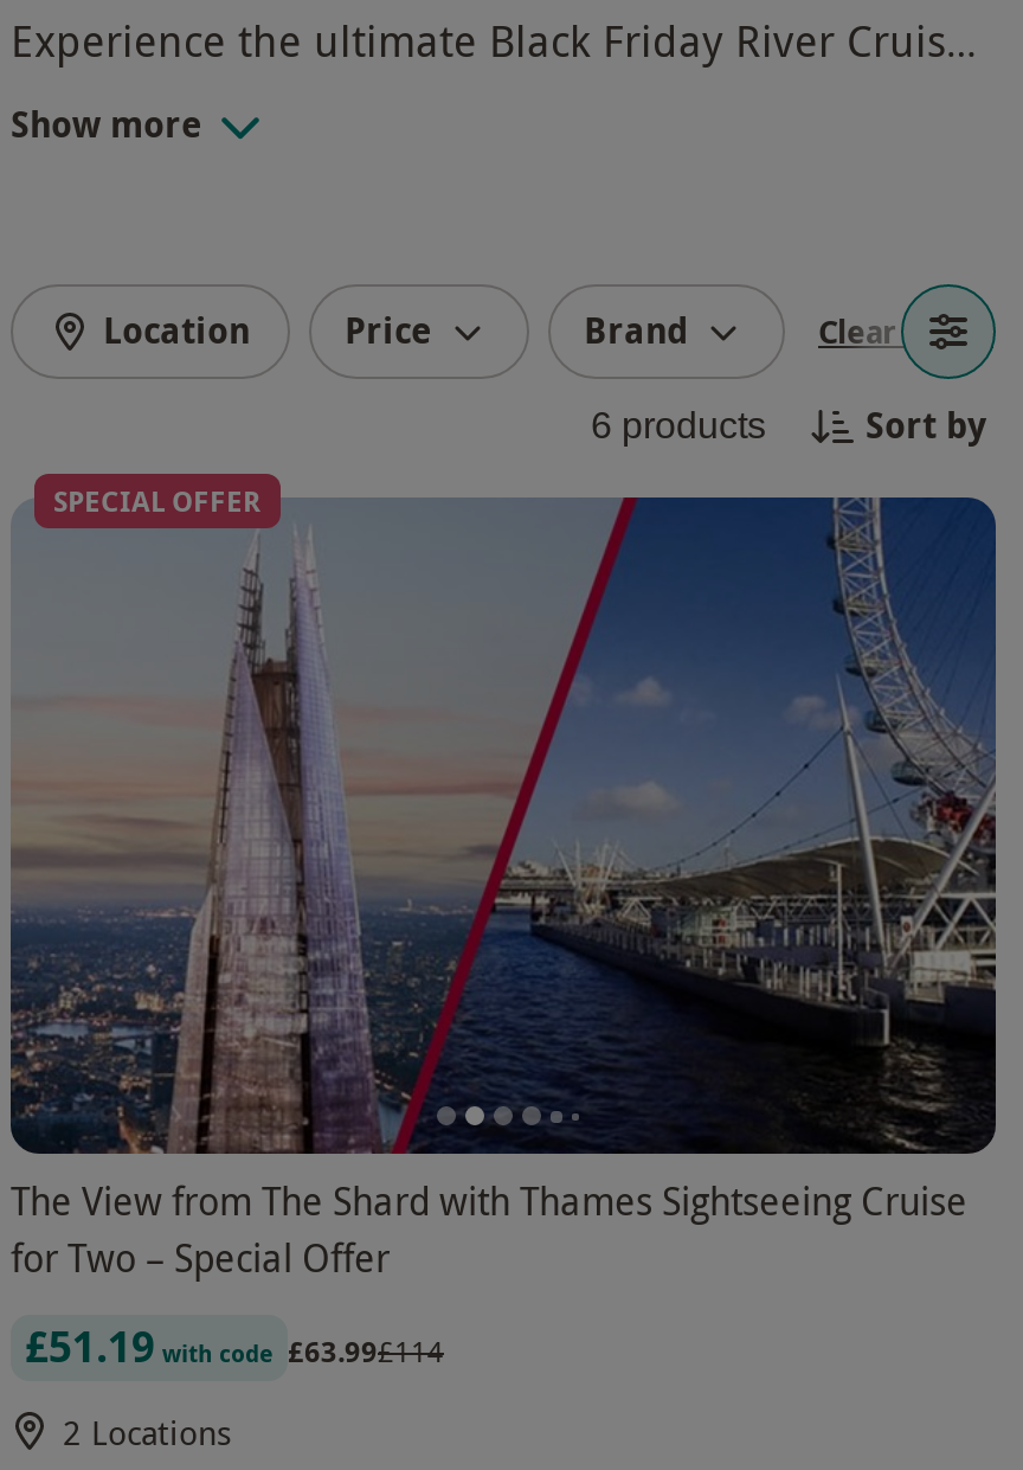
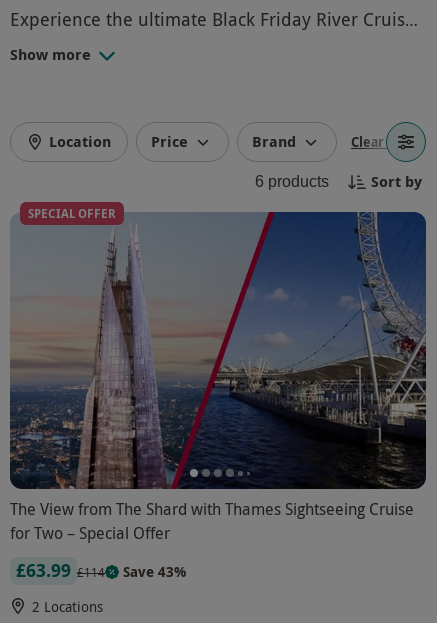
- £51.19 with code £63.99£114
+ £63.99 £114
+ Save 43%
